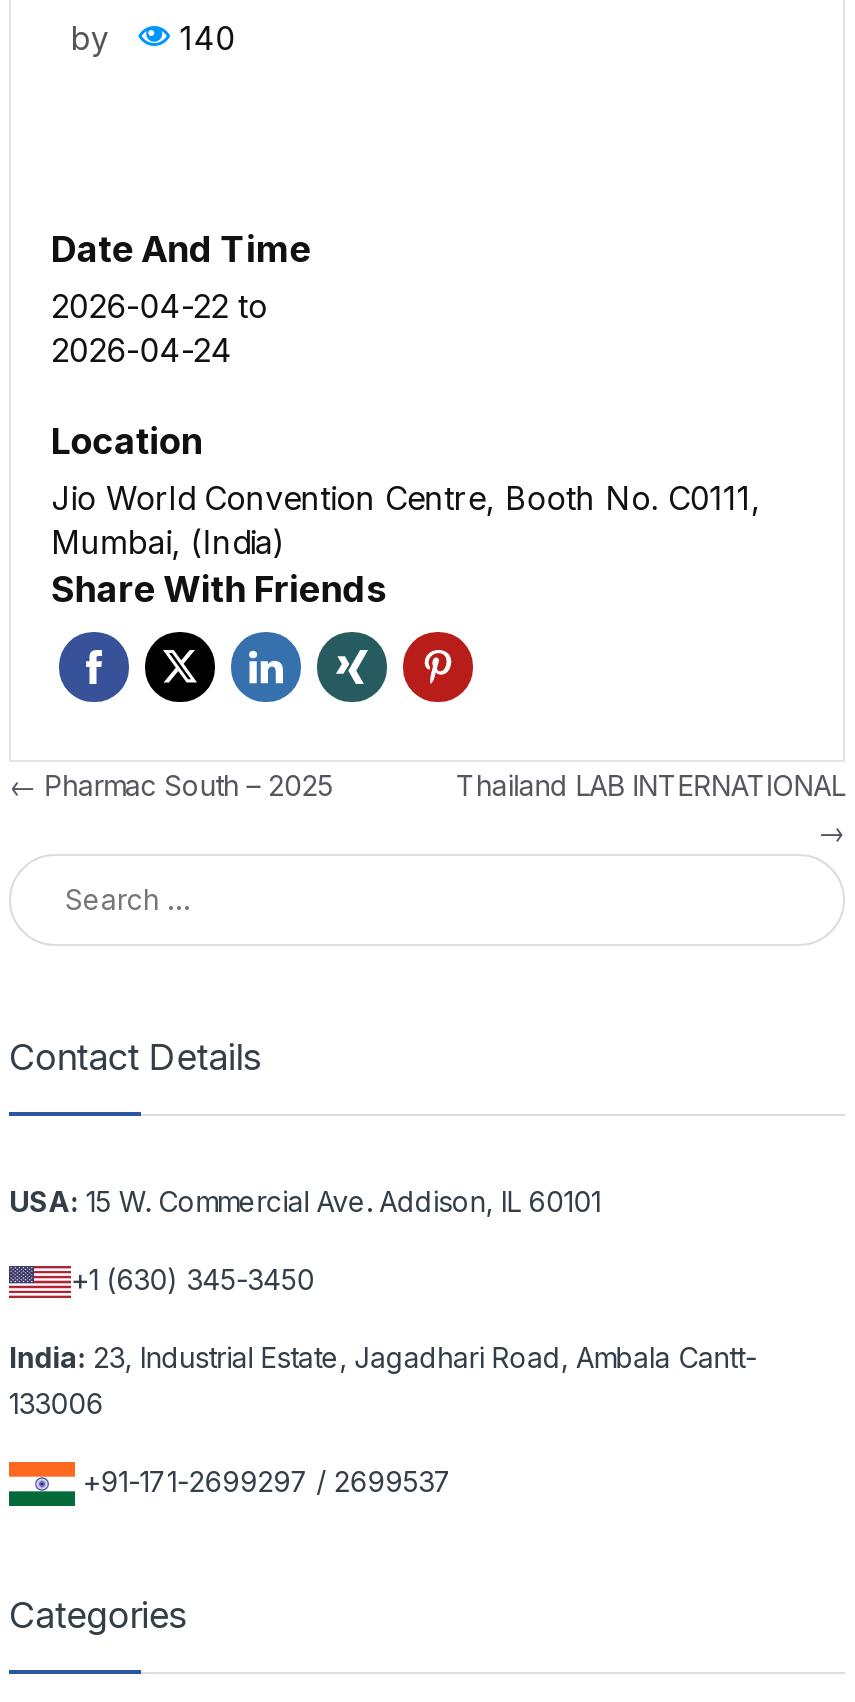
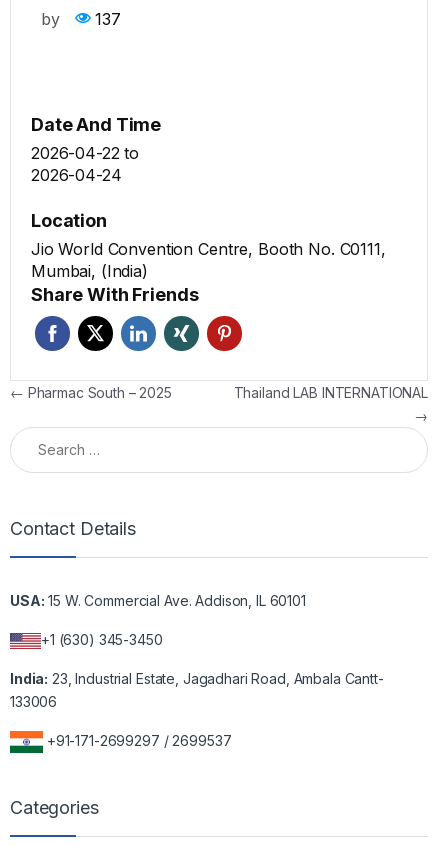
- by 140
+ by 137
